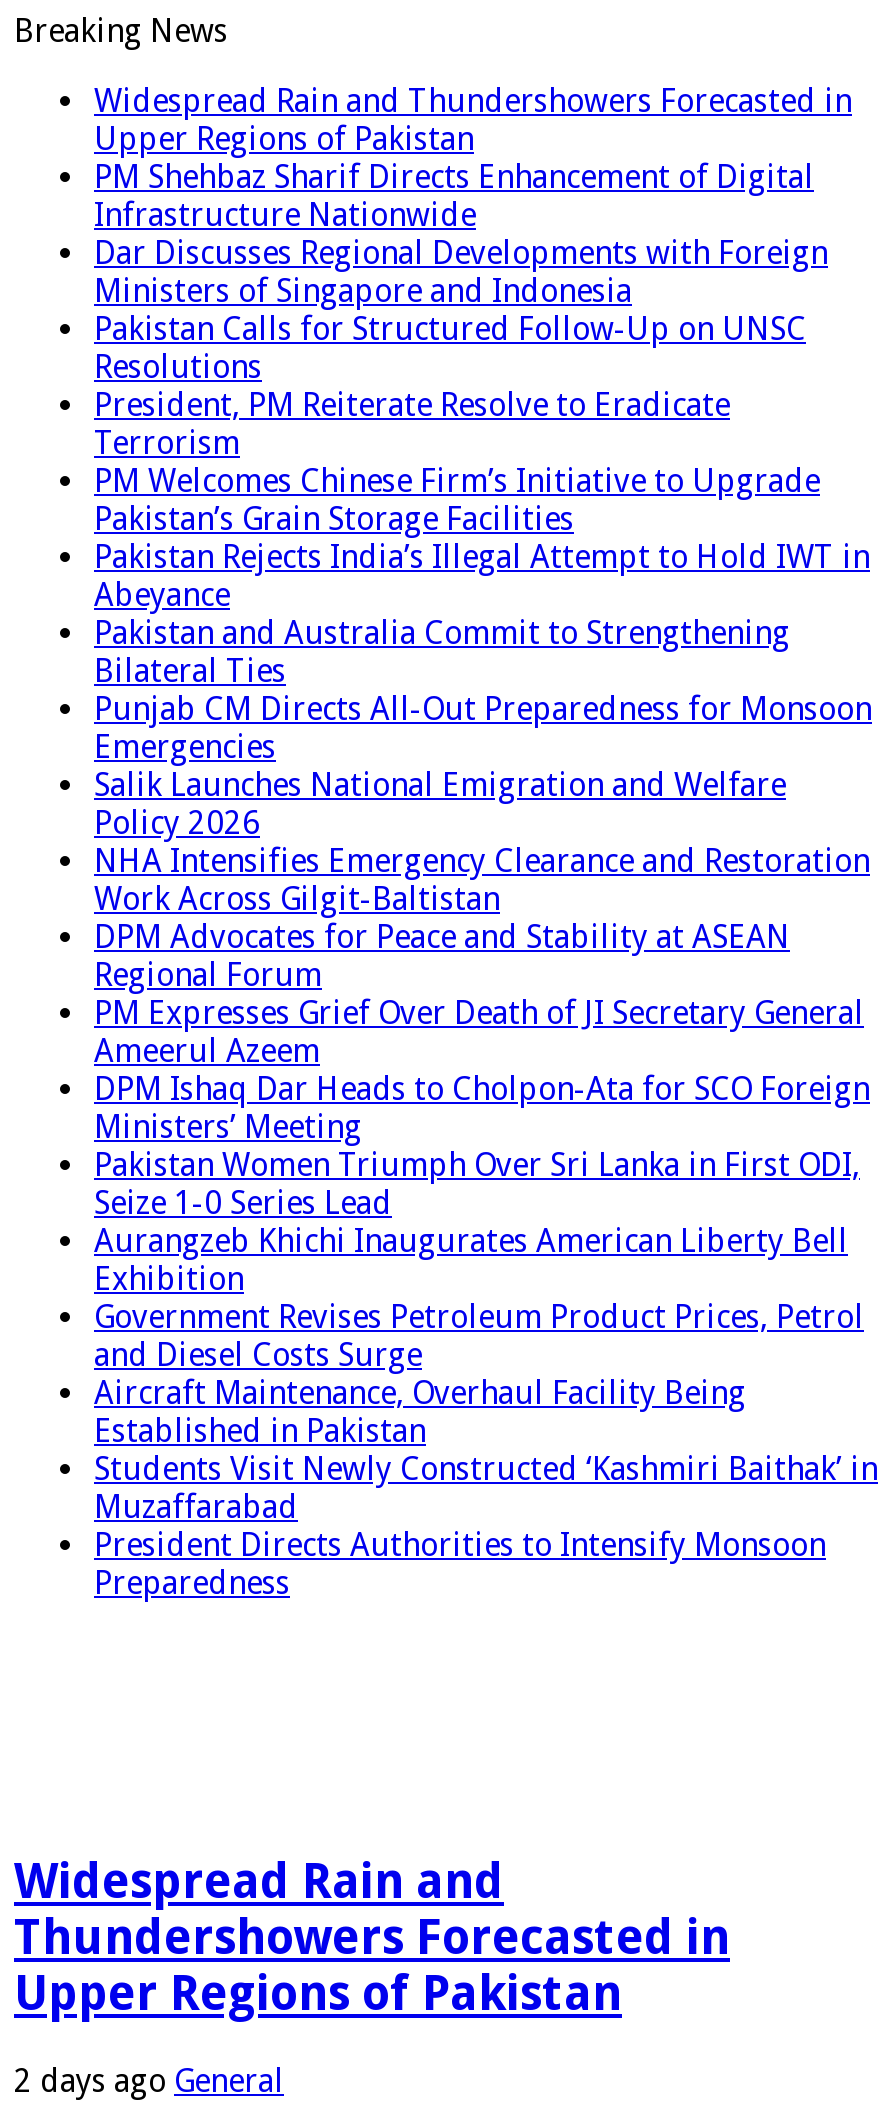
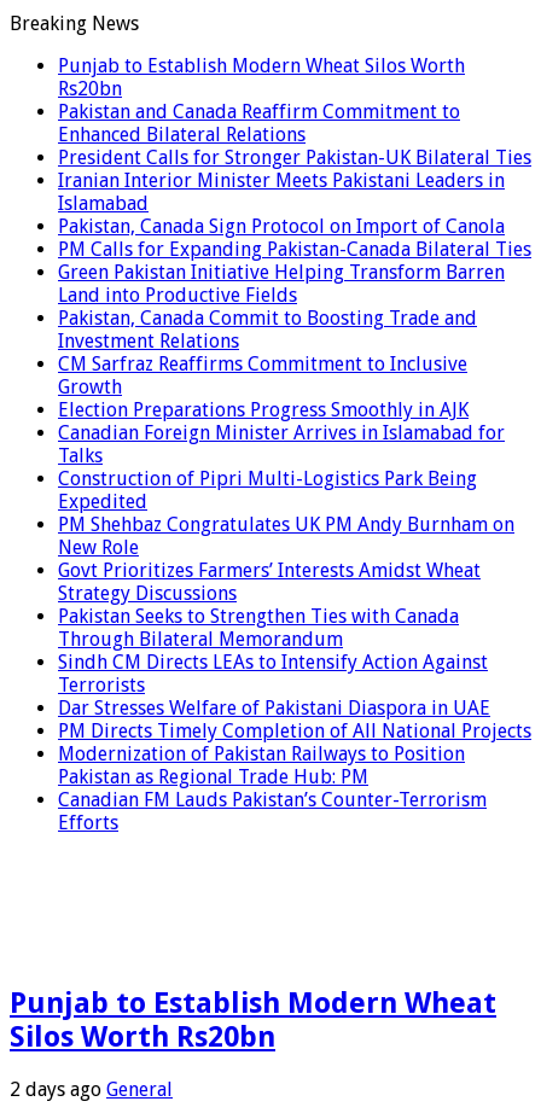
- Widespread Rain and Thundershowers Forecasted in
- Upper Regions of Pakistan
- PM Shehbaz Sharif Directs Enhancement of Digital
- Infrastructure Nationwide
- Dar Discusses Regional Developments with Foreign
- Ministers of Singapore and Indonesia
- Pakistan Calls for Structured Follow-Up on UNSC
- Resolutions
- President, PM Reiterate Resolve to Eradicate
- Terrorism
- PM Welcomes Chinese Firm’s Initiative to Upgrade
- Pakistan’s Grain Storage Facilities
- Pakistan Rejects India’s Illegal Attempt to Hold IWT in
- Abeyance
- Pakistan and Australia Commit to Strengthening
- Bilateral Ties
- Punjab CM Directs All-Out Preparedness for Monsoon
- Emergencies
- Salik Launches National Emigration and Welfare
- Policy 2026
- NHA Intensifies Emergency Clearance and Restoration
- Work Across Gilgit-Baltistan
- DPM Advocates for Peace and Stability at ASEAN
- Regional Forum
- PM Expresses Grief Over Death of JI Secretary General
- Ameerul Azeem
- DPM Ishaq Dar Heads to Cholpon-Ata for SCO Foreign
- Ministers’ Meeting
- Pakistan Women Triumph Over Sri Lanka in First ODI,
- Seize 1-0 Series Lead
- Aurangzeb Khichi Inaugurates American Liberty Bell
- Exhibition
- Government Revises Petroleum Product Prices, Petrol
- and Diesel Costs Surge
- Aircraft Maintenance, Overhaul Facility Being
- Established in Pakistan
- Students Visit Newly Constructed ‘Kashmiri Baithak’ in
- Muzaffarabad
- President Directs Authorities to Intensify Monsoon
- Preparedness
+ Punjab to Establish Modern Wheat Silos Worth
+ Rs20bn
+ Pakistan and Canada Reaffirm Commitment to
+ Enhanced Bilateral Relations
+ President Calls for Stronger Pakistan-UK Bilateral Ties
+ Iranian Interior Minister Meets Pakistani Leaders in
+ Islamabad
+ Pakistan, Canada Sign Protocol on Import of Canola
+ PM Calls for Expanding Pakistan-Canada Bilateral Ties
+ Green Pakistan Initiative Helping Transform Barren
+ Land into Productive Fields
+ Pakistan, Canada Commit to Boosting Trade and
+ Investment Relations
+ CM Sarfraz Reaffirms Commitment to Inclusive
+ Growth
+ Election Preparations Progress Smoothly in AJK
+ Canadian Foreign Minister Arrives in Islamabad for
+ Talks
+ Construction of Pipri Multi-Logistics Park Being
+ Expedited
+ PM Shehbaz Congratulates UK PM Andy Burnham on
+ New Role
+ Govt Prioritizes Farmers’ Interests Amidst Wheat
+ Strategy Discussions
+ Pakistan Seeks to Strengthen Ties with Canada
+ Through Bilateral Memorandum
+ Sindh CM Directs LEAs to Intensify Action Against
+ Terrorists
+ Dar Stresses Welfare of Pakistani Diaspora in UAE
+ PM Directs Timely Completion of All National Projects
+ Modernization of Pakistan Railways to Position
+ Pakistan as Regional Trade Hub: PM
+ Canadian FM Lauds Pakistan’s Counter-Terrorism
+ Efforts

- Widespread Rain and
- Thundershowers Forecasted in
- Upper Regions of Pakistan
+ Punjab to Establish Modern Wheat
+ Silos Worth Rs20bn
